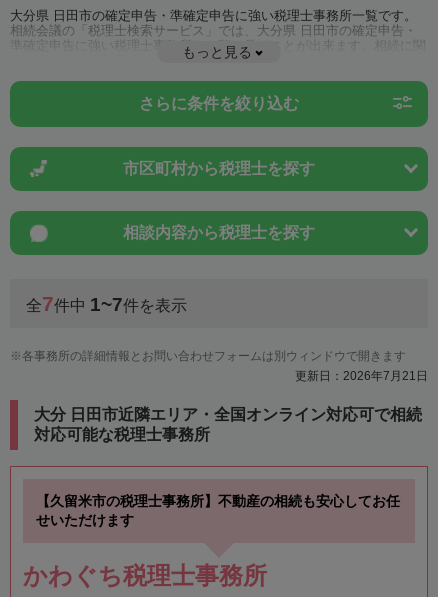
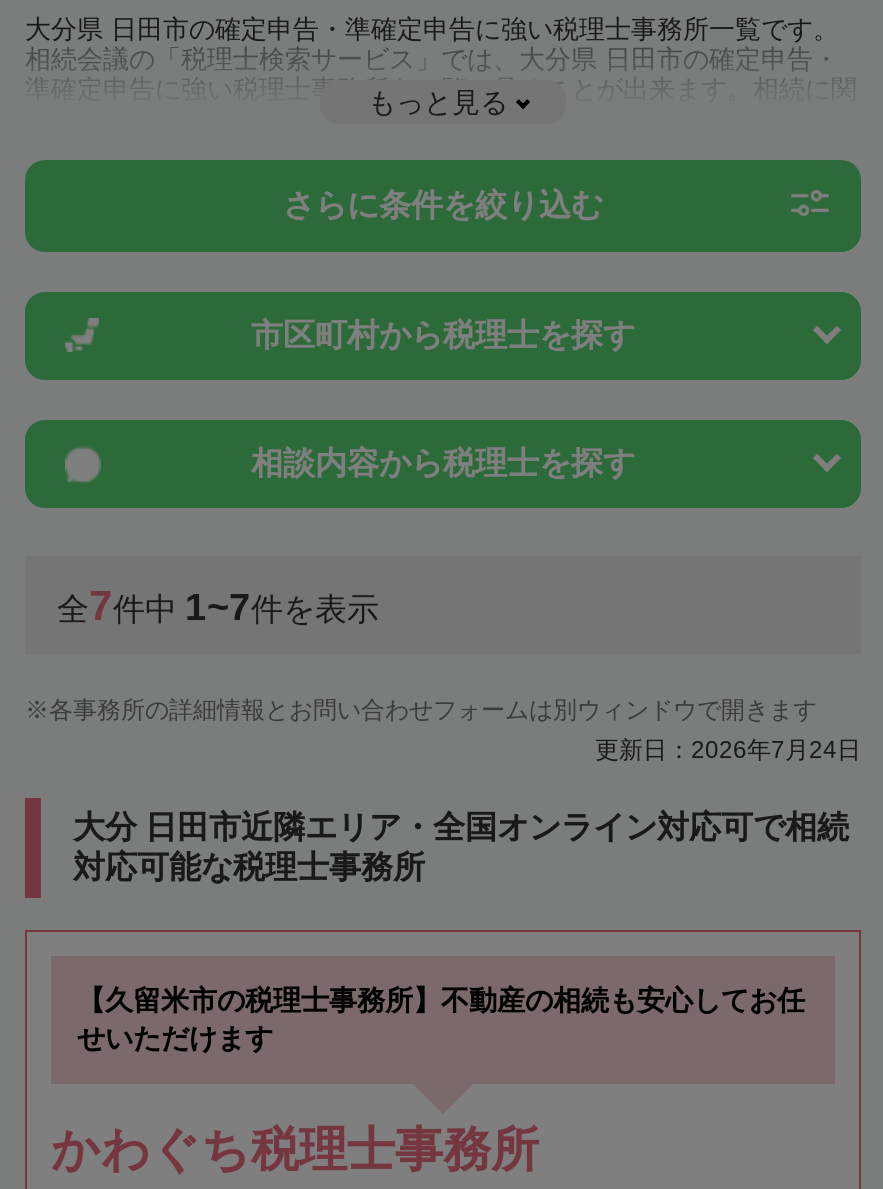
- 更新日：2026年7月21日
+ 更新日：2026年7月24日
